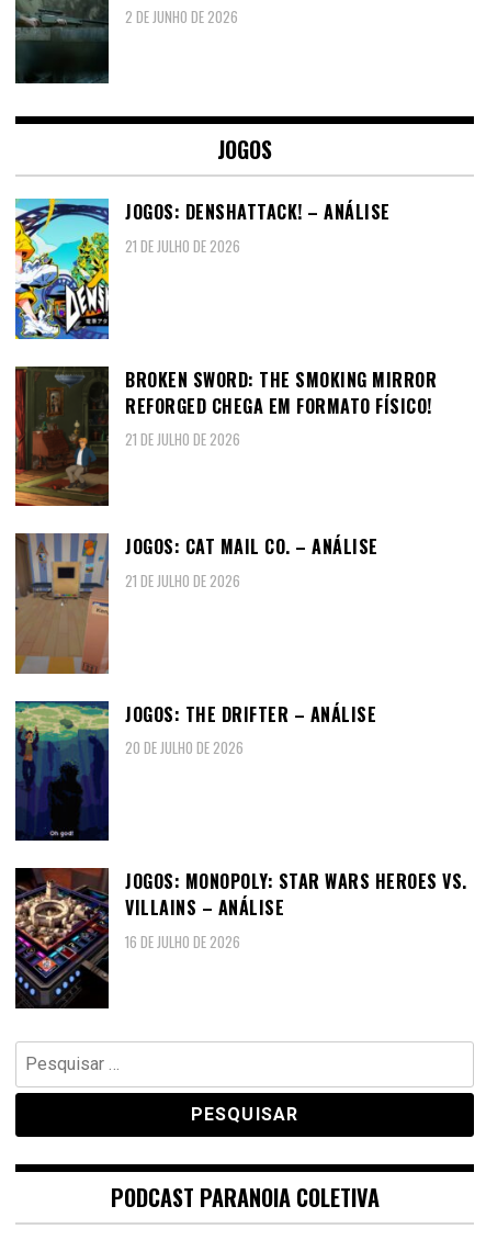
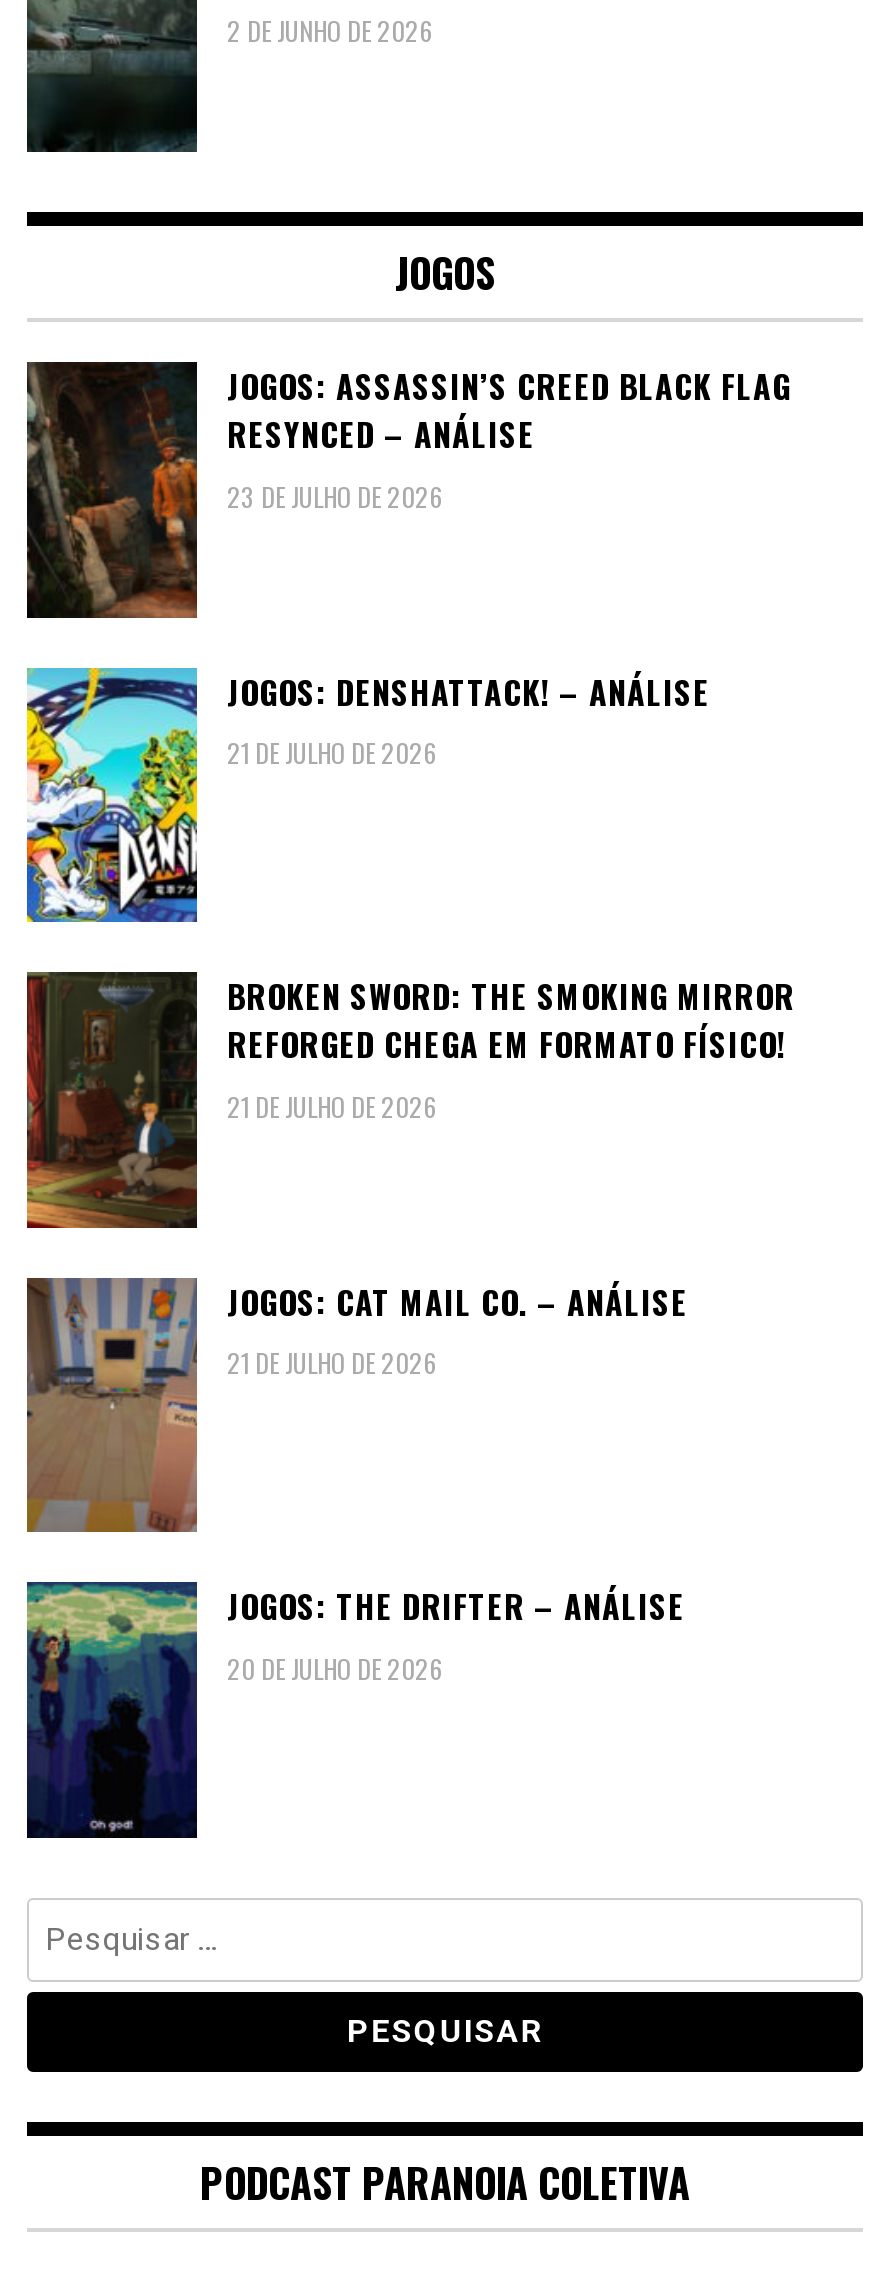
+ [image]
+ JOGOS: ASSASSIN’S CREED BLACK FLAG
+ RESYNCED – ANÁLISE
+ 23 DE JULHO DE 2026

moved down: [image] | JOGOS: DENSHATTACK! – ANÁLISE | 21 DE JULHO DE 2026 | ... | JOGOS: THE DRIFTER – ANÁLISE | 20 DE JULHO DE 2026

moved down: [image]

- [image]
- JOGOS: MONOPOLY: STAR WARS HEROES VS.
- VILLAINS – ANÁLISE
- 16 DE JULHO DE 2026
